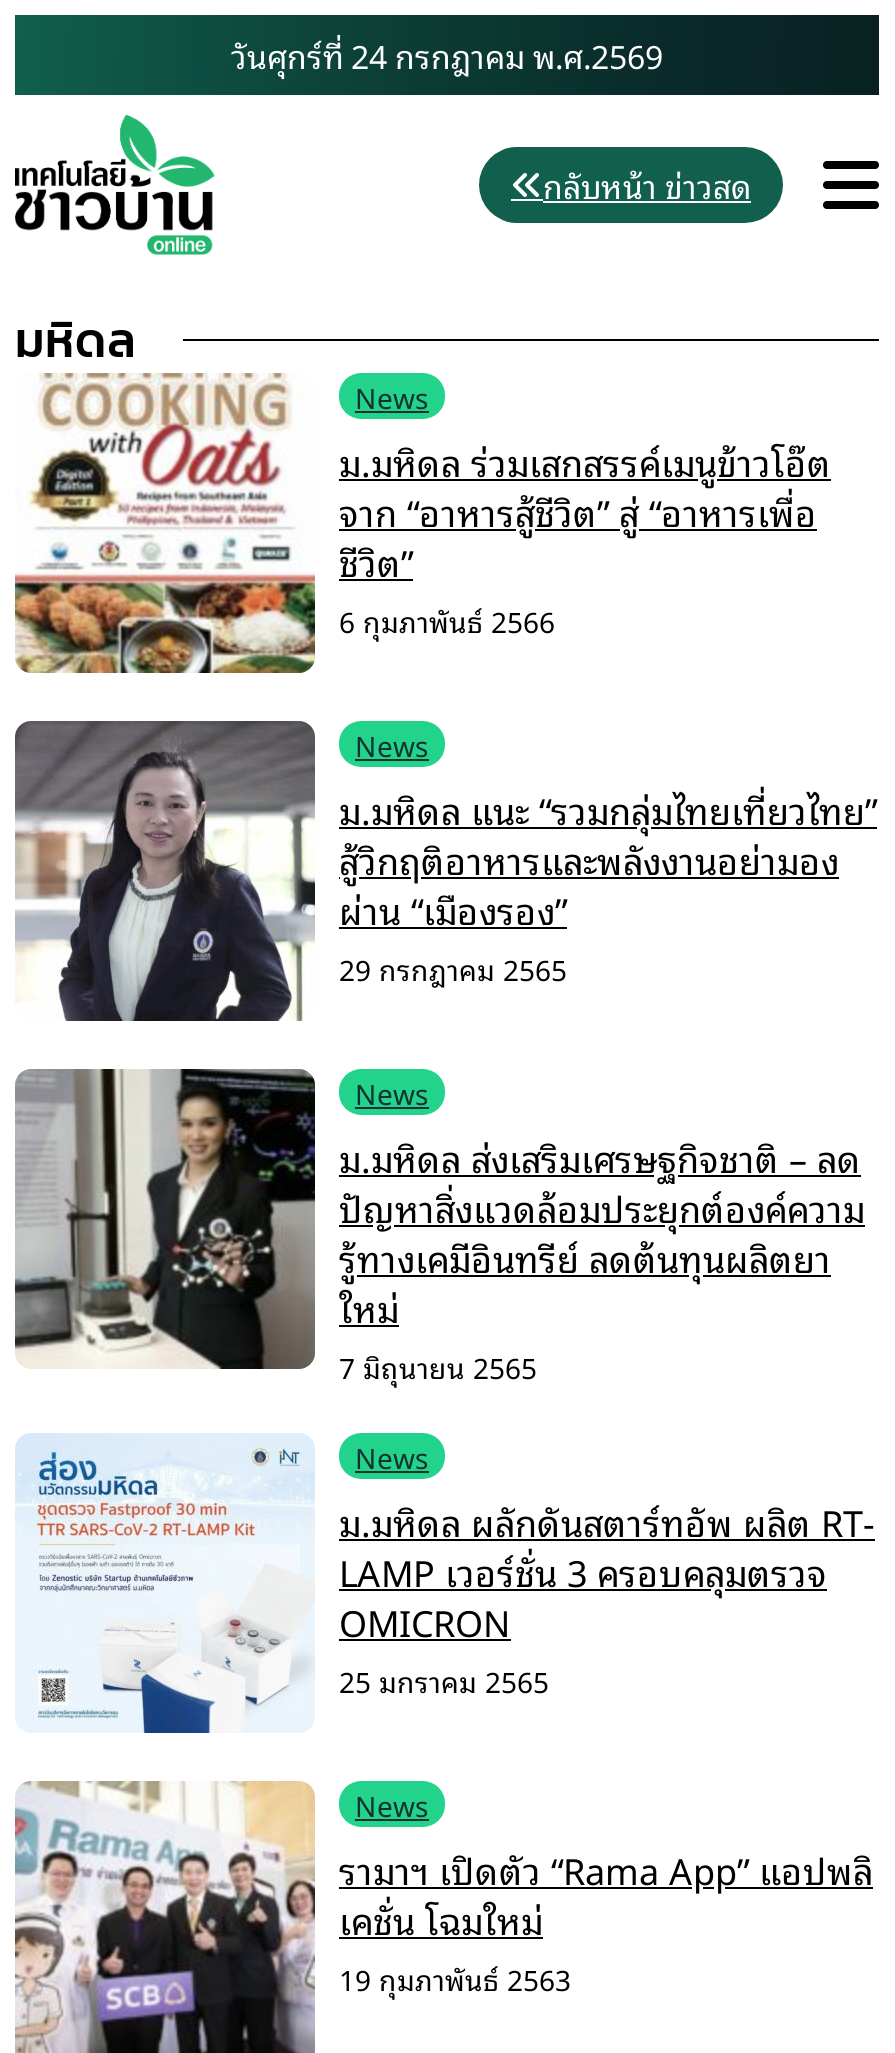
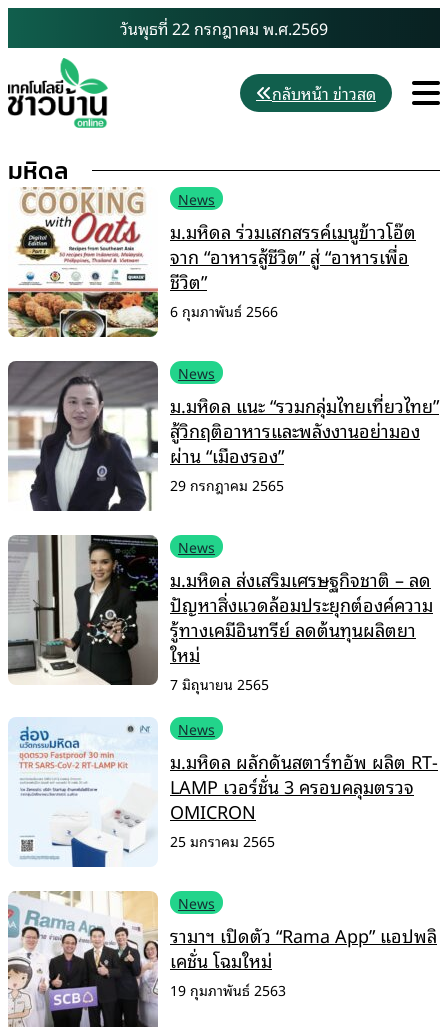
- วันศุกร์ที่ 24 กรกฎาคม พ.ศ.2569
+ วันพุธที่ 22 กรกฎาคม พ.ศ.2569
